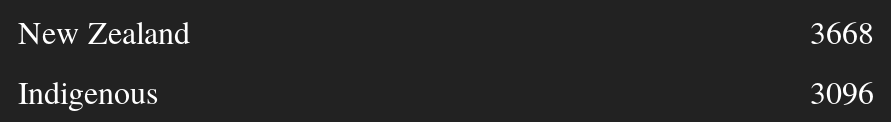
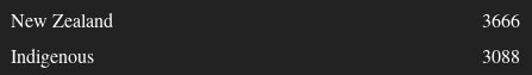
- 3668
+ 3666

- 3096
+ 3088
